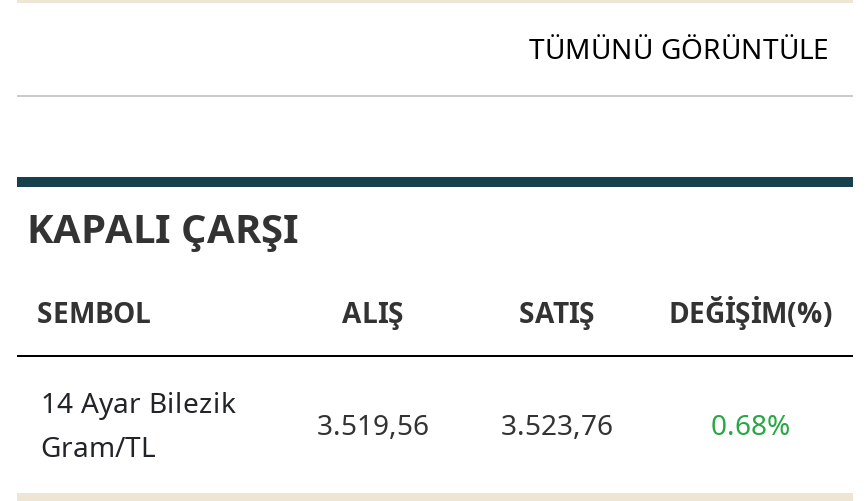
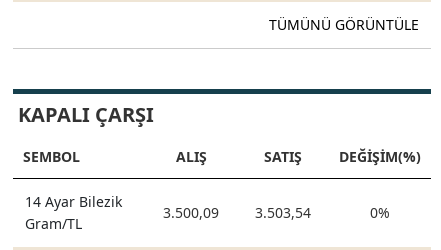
- 3.519,56
+ 3.500,09

- 3.523,76
+ 3.503,54

- 0.68%
+ 0%
